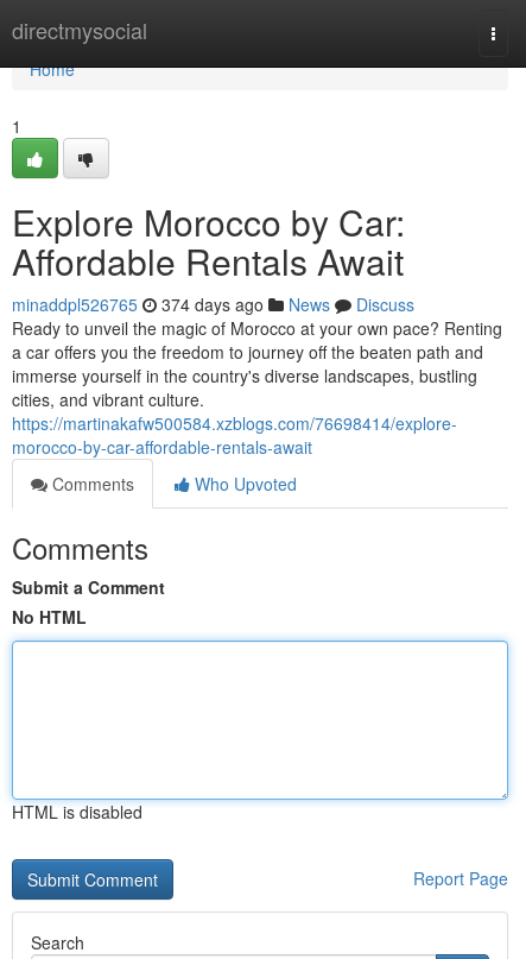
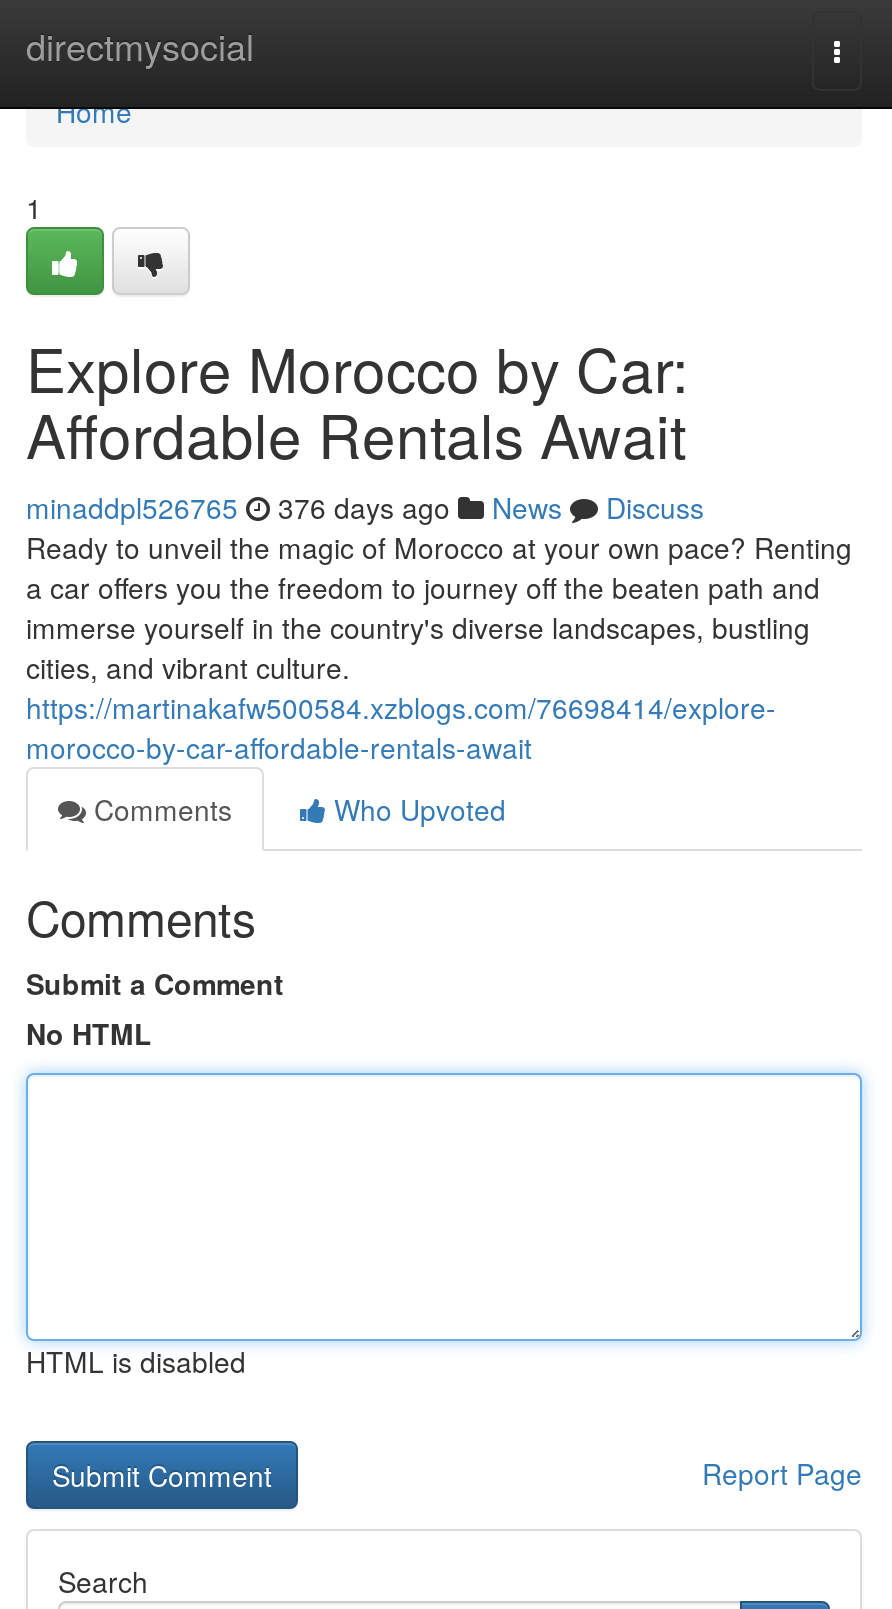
- minaddpl526765 374 days ago News Discuss
+ minaddpl526765 376 days ago News Discuss
